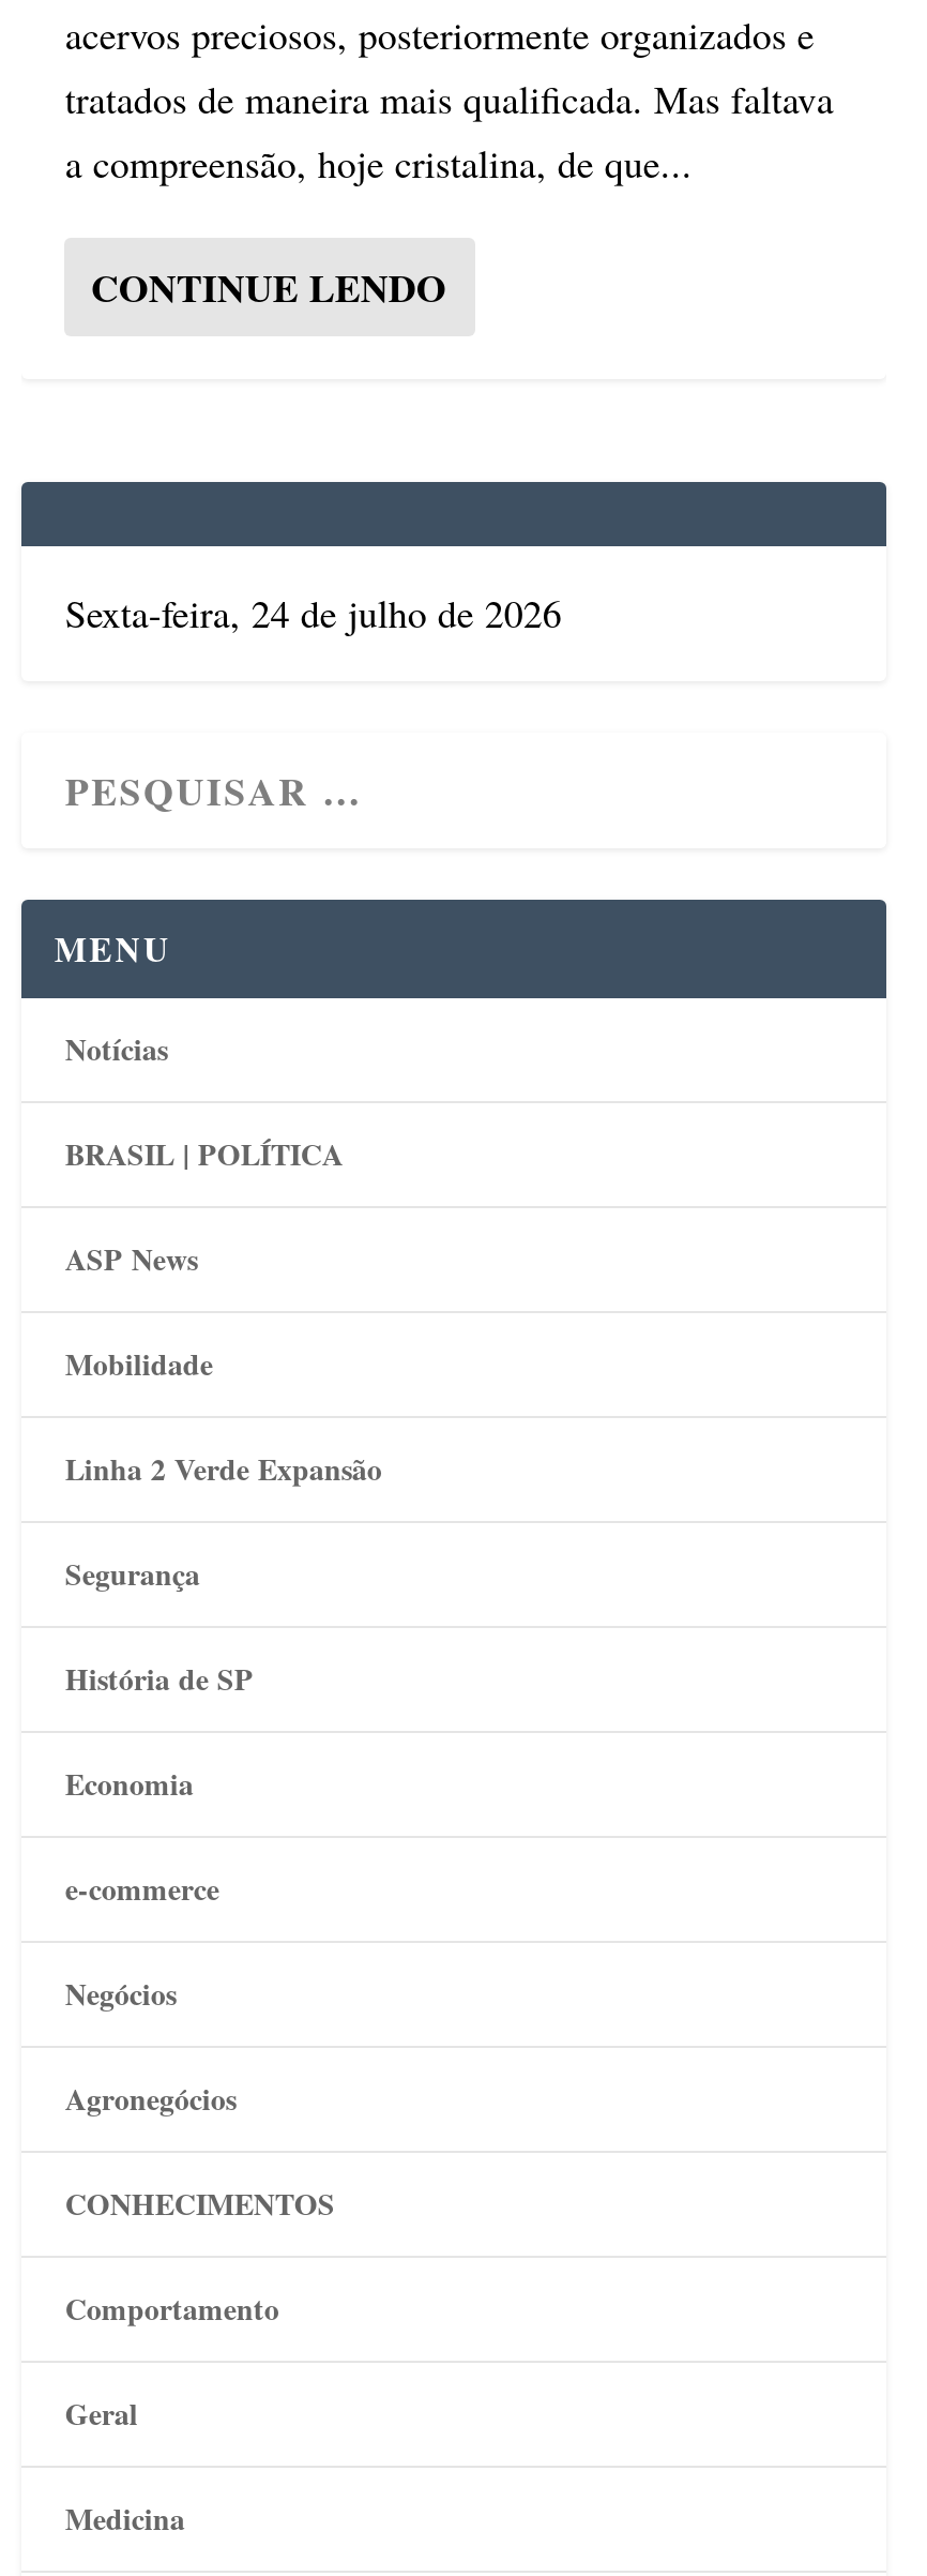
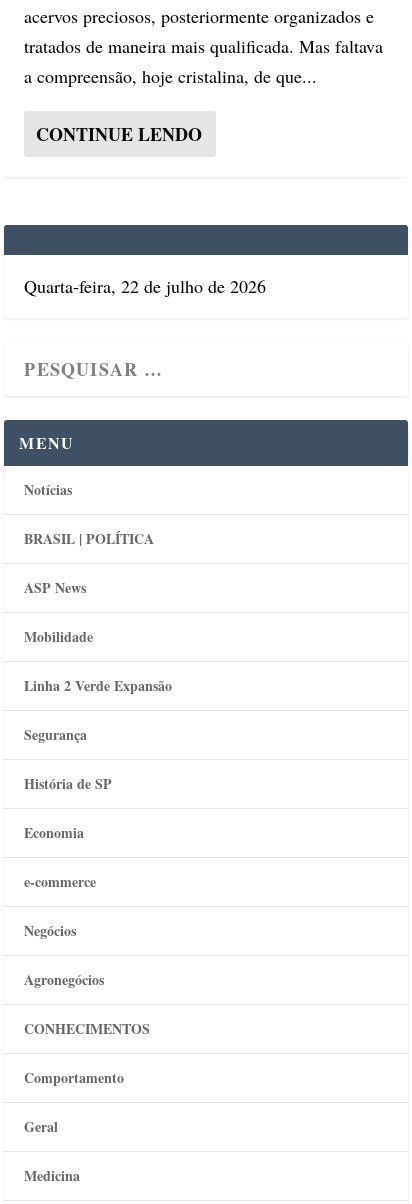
- Sexta-feira, 24 de julho de 2026
+ Quarta-feira, 22 de julho de 2026
